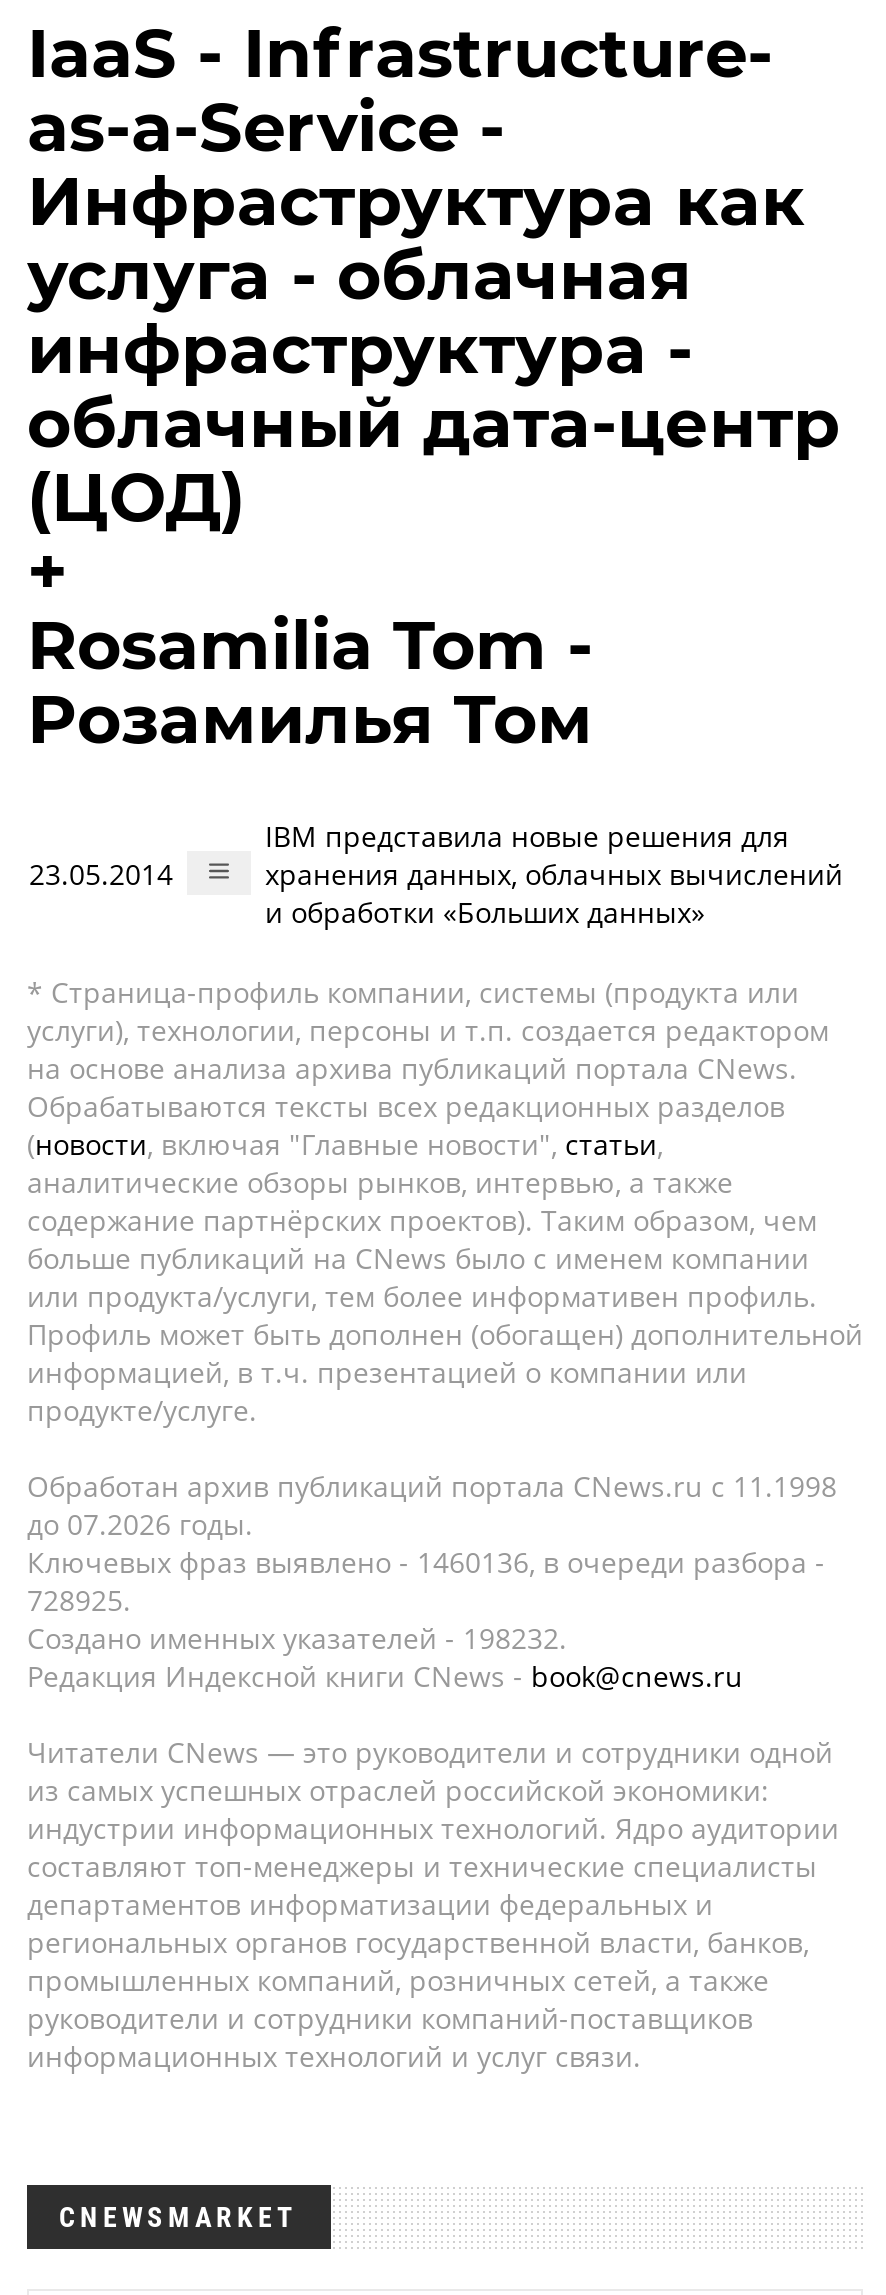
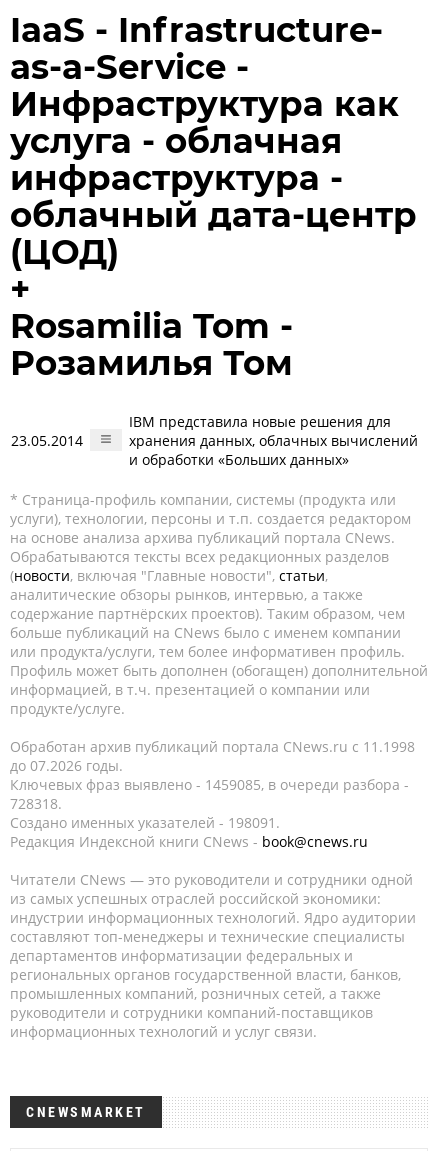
- Ключевых фраз выявлено - 1460136, в очереди разбора -
+ Ключевых фраз выявлено - 1459085, в очереди разбора -

- 728925.
+ 728318.

- Создано именных указателей - 198232.
+ Создано именных указателей - 198091.
